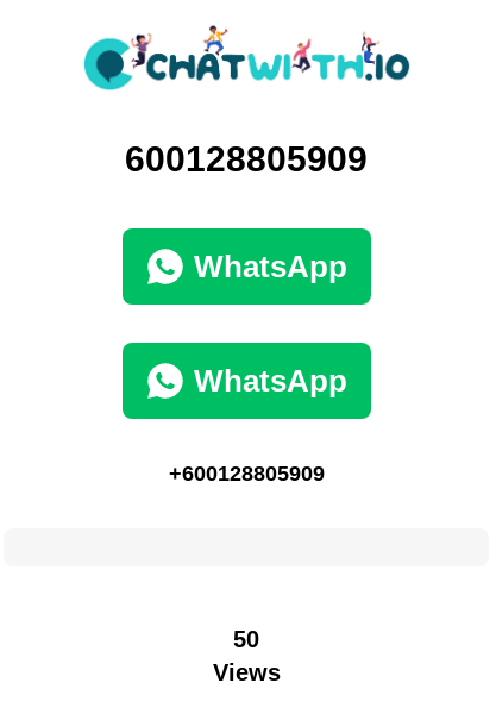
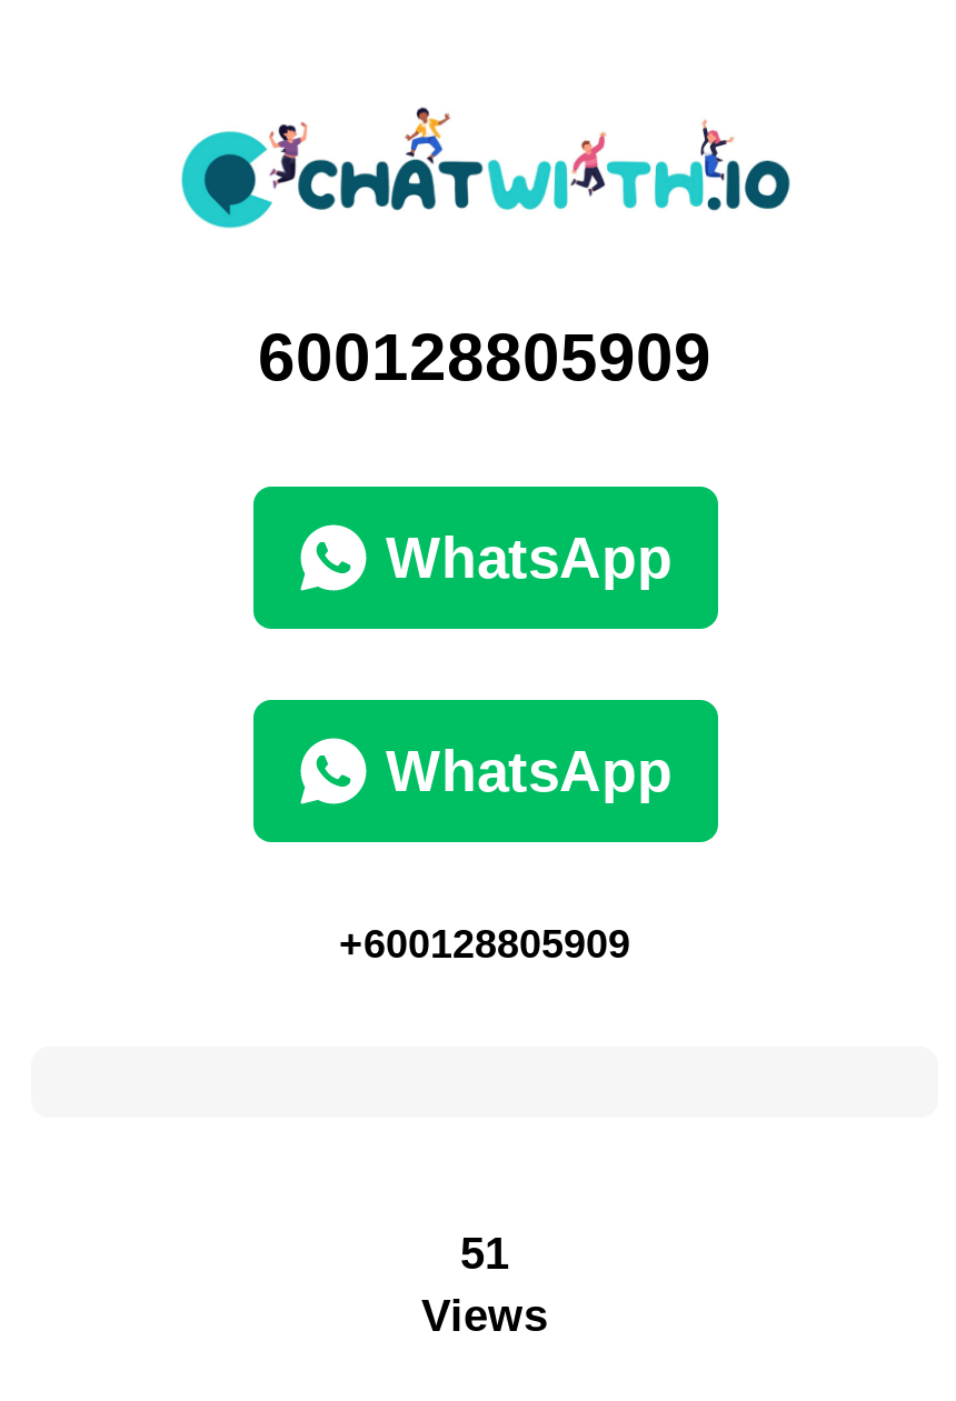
- 50
+ 51
